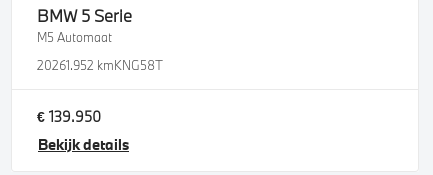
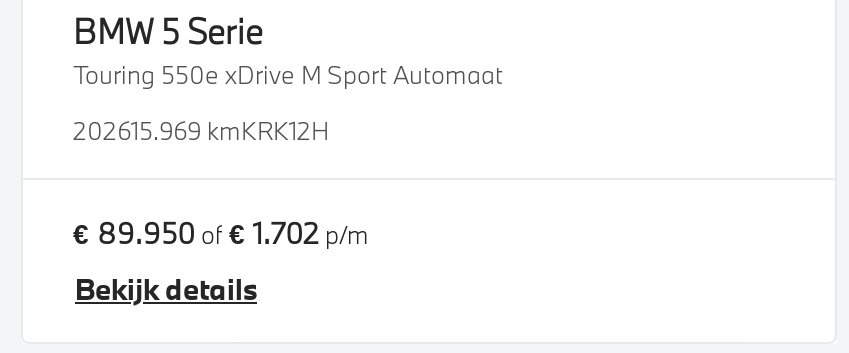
- M5 Automaat
+ Touring 550e xDrive M Sport Automaat

- 20261.952 kmKNG58T
+ 202615.969 kmKRK12H

- € 139.950
+ € 89.950 of € 1.702 p/m
